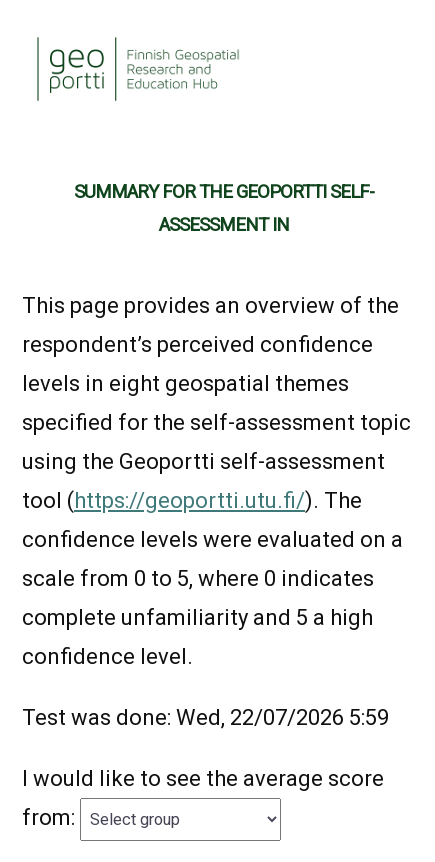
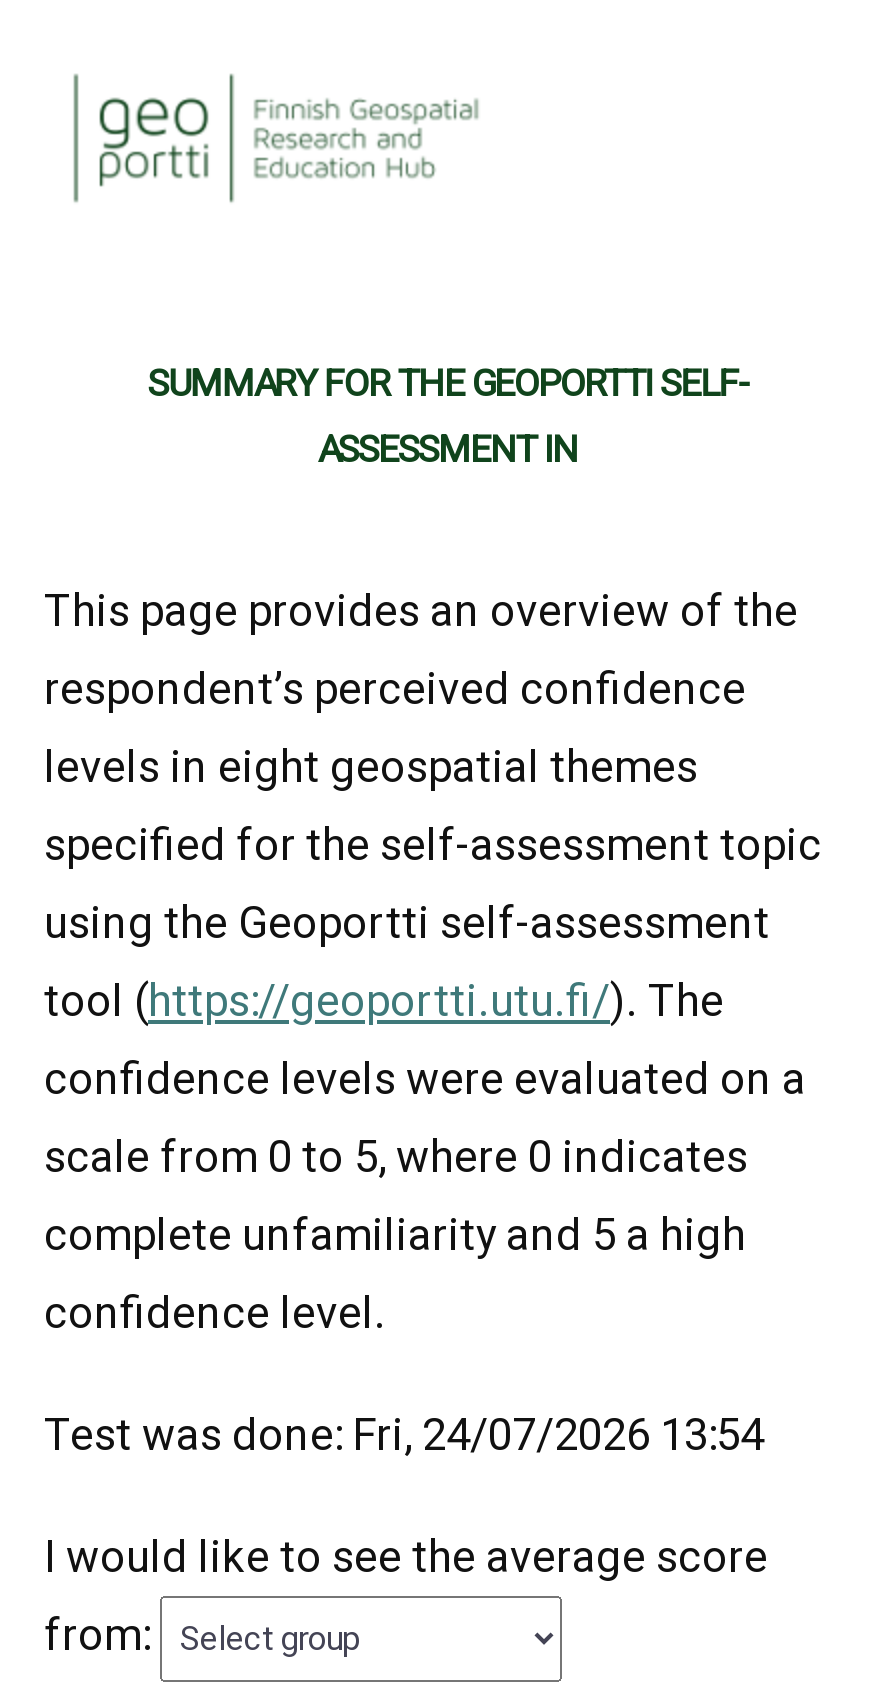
- Test was done: Wed, 22/07/2026 5:59
+ Test was done: Fri, 24/07/2026 13:54
